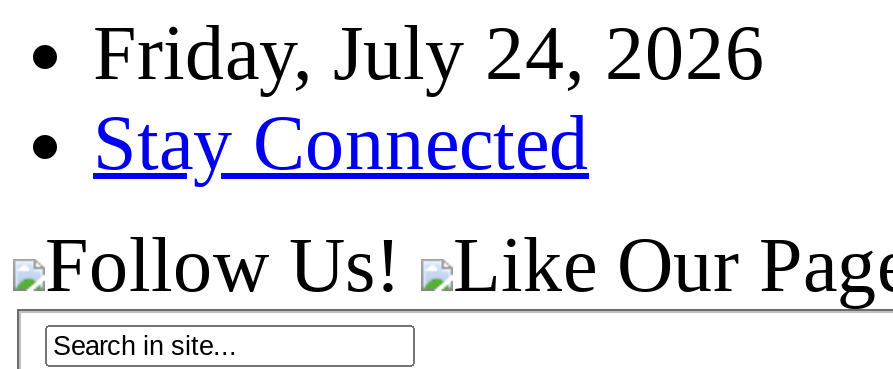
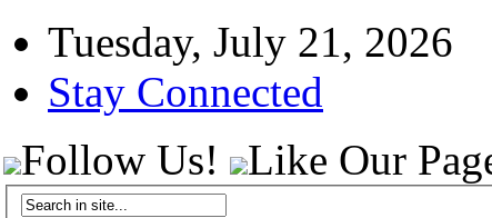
- Friday, July 24, 2026
+ Tuesday, July 21, 2026
